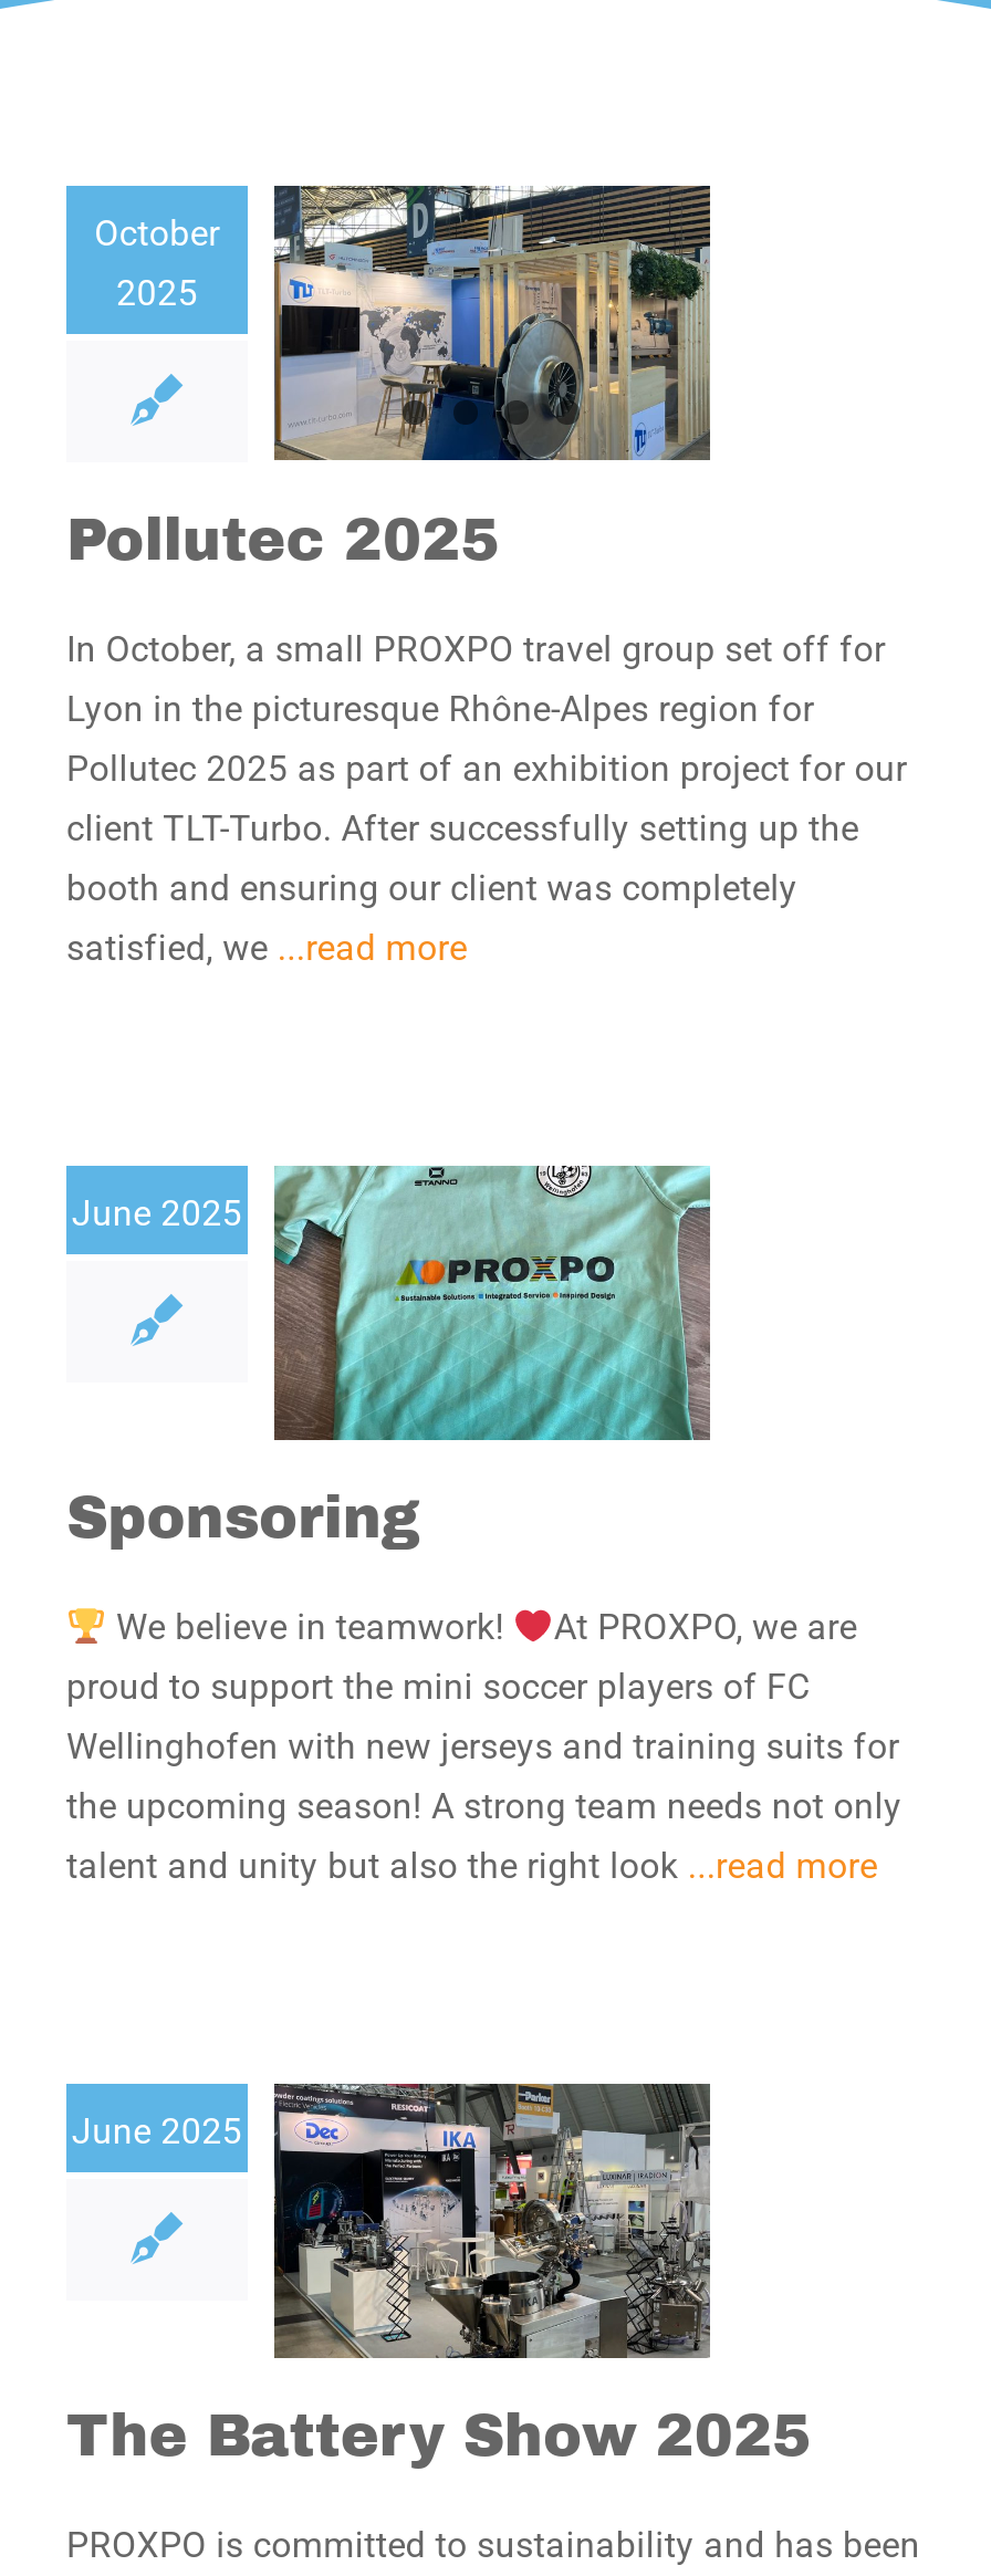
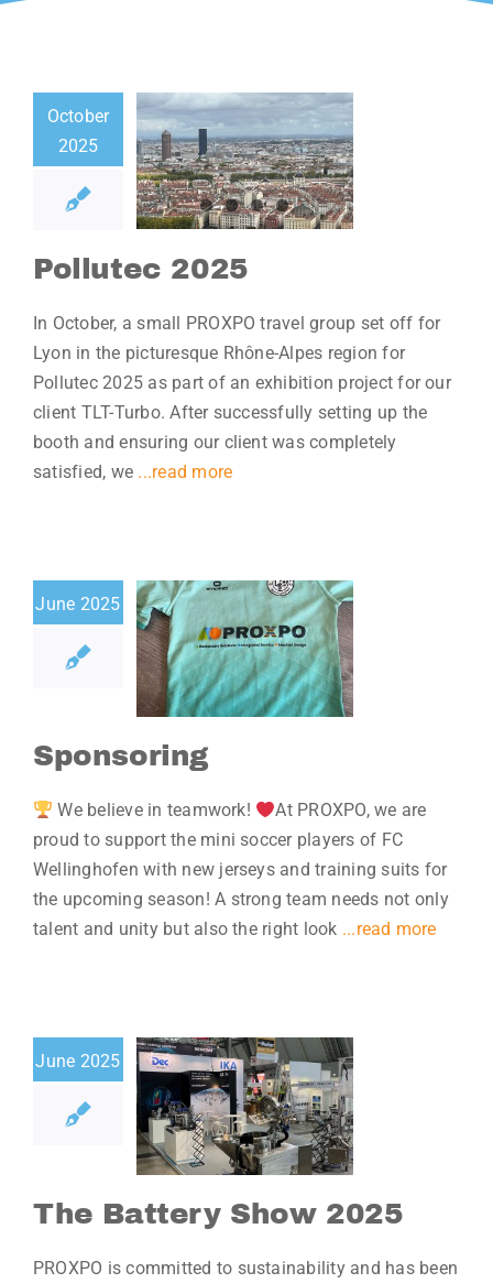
- [image]
+ [image]
